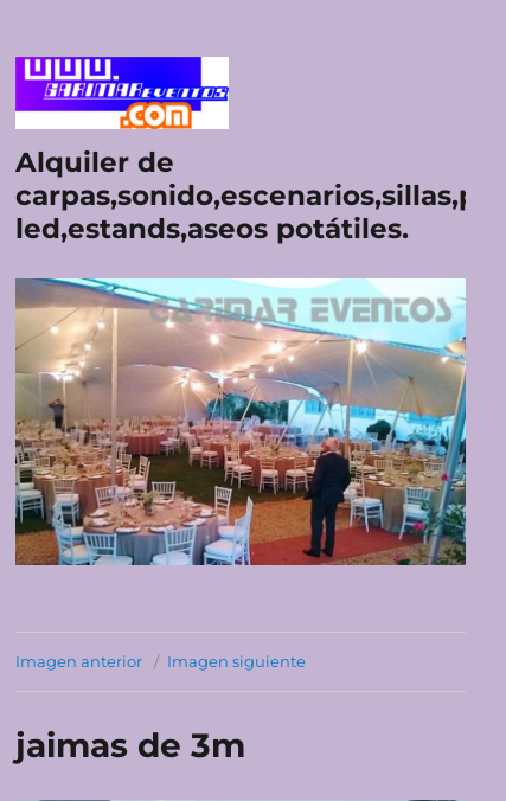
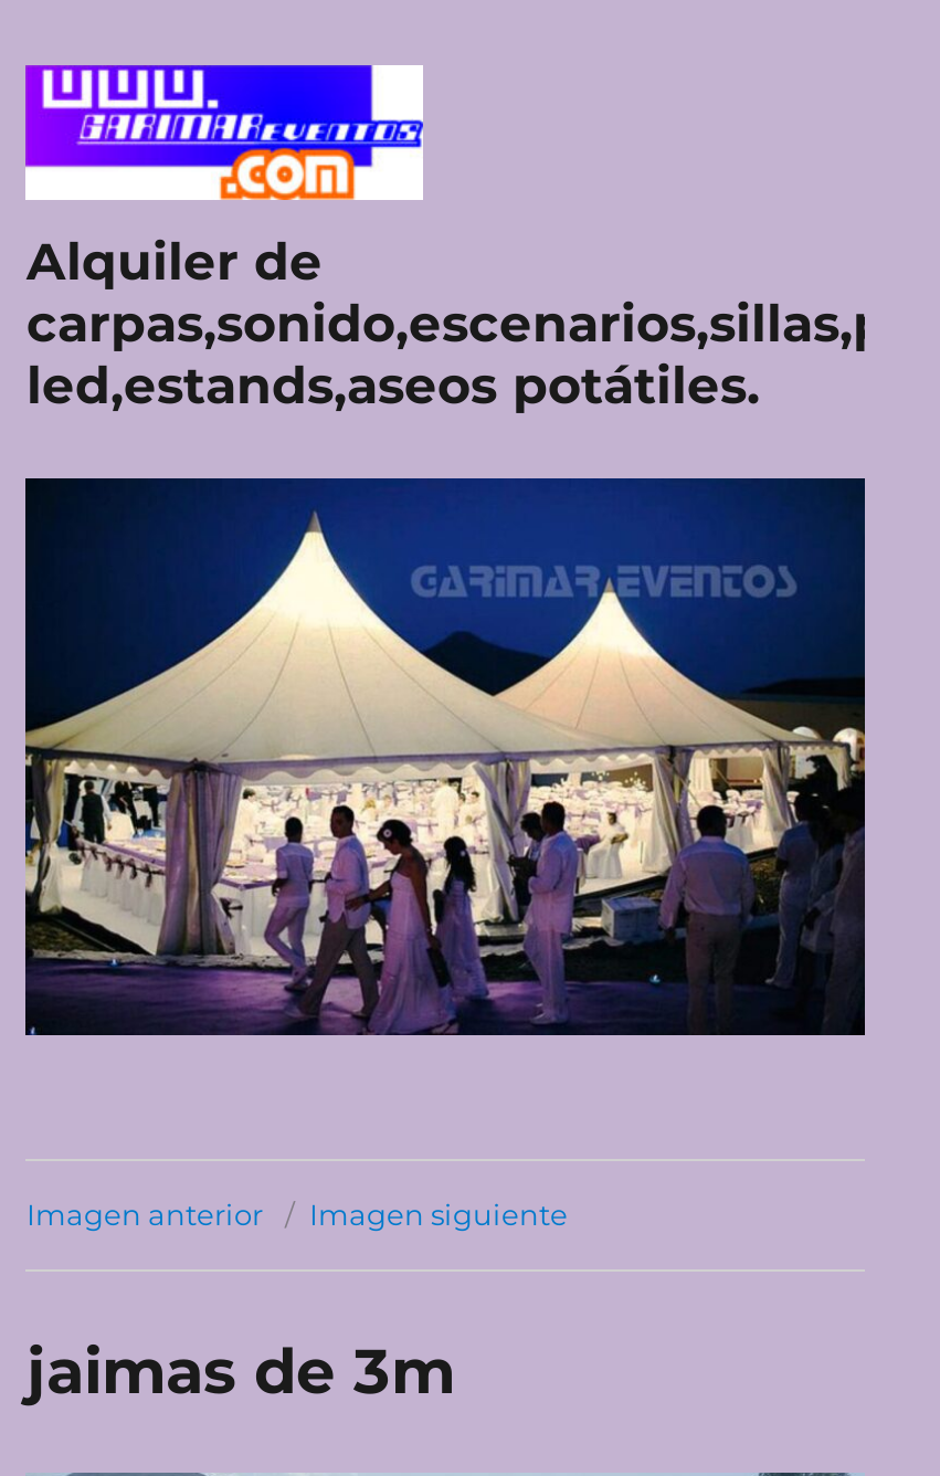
- [image]
+ [image]
